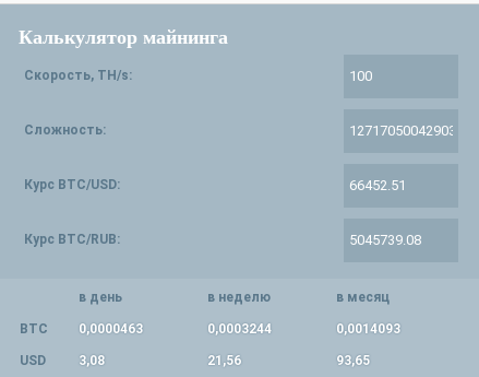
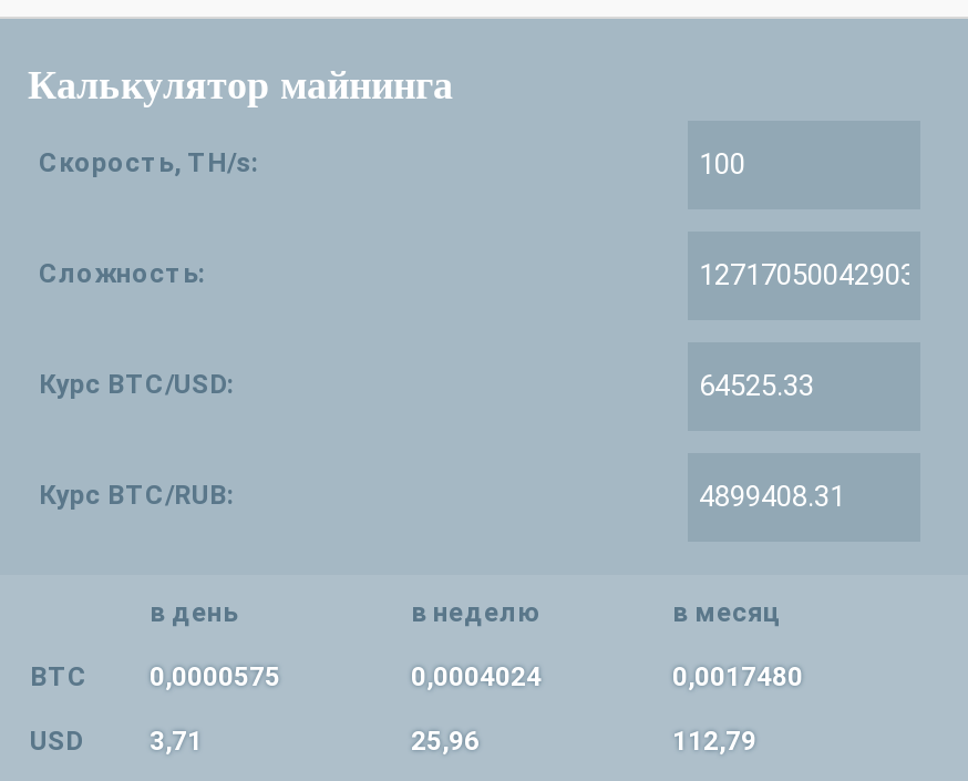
- BTC 0,0000463
+ BTC 0,0000575

- 0,0003244
+ 0,0004024

- 0,0014093
+ 0,0017480

- 3,08
+ 3,71

- 21,56
+ 25,96

- 93,65
+ 112,79
